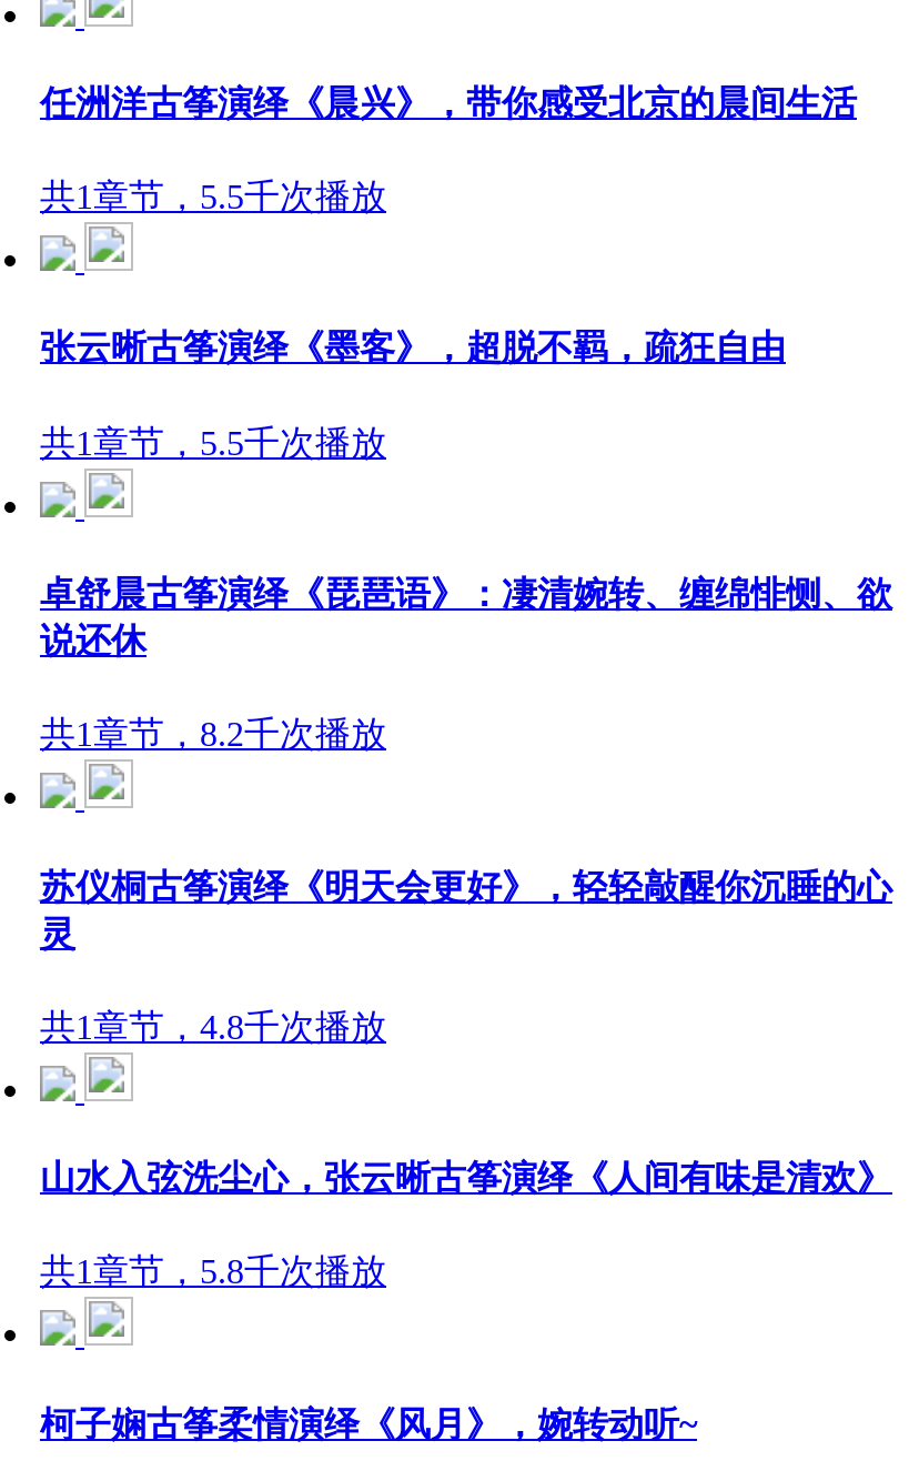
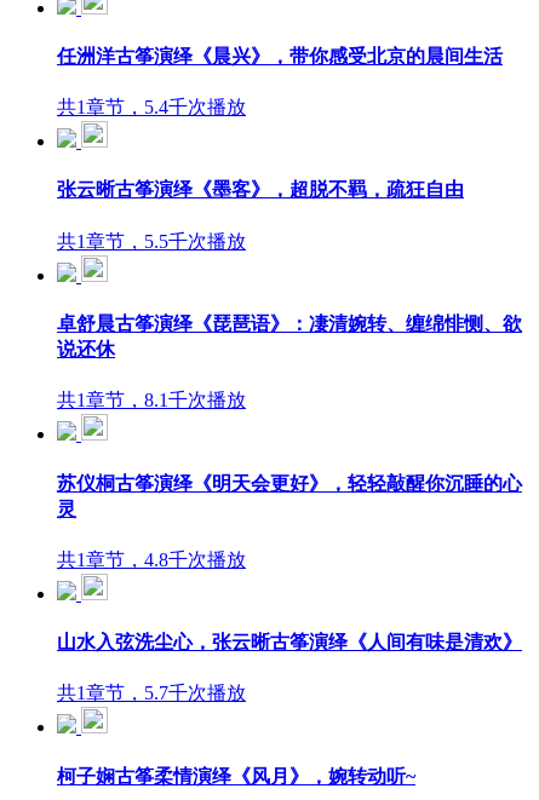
- 共1章节，5.5千次播放
+ 共1章节，5.4千次播放

- 共1章节，8.2千次播放
+ 共1章节，8.1千次播放

- 共1章节，5.8千次播放
+ 共1章节，5.7千次播放
